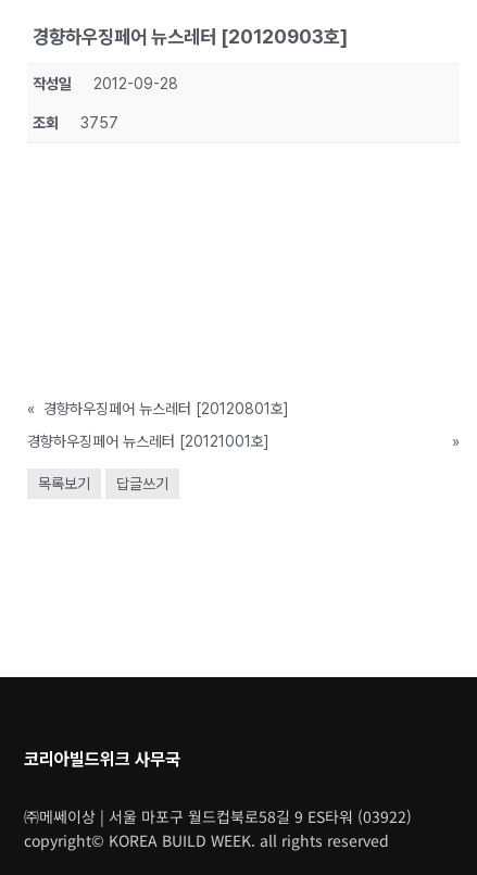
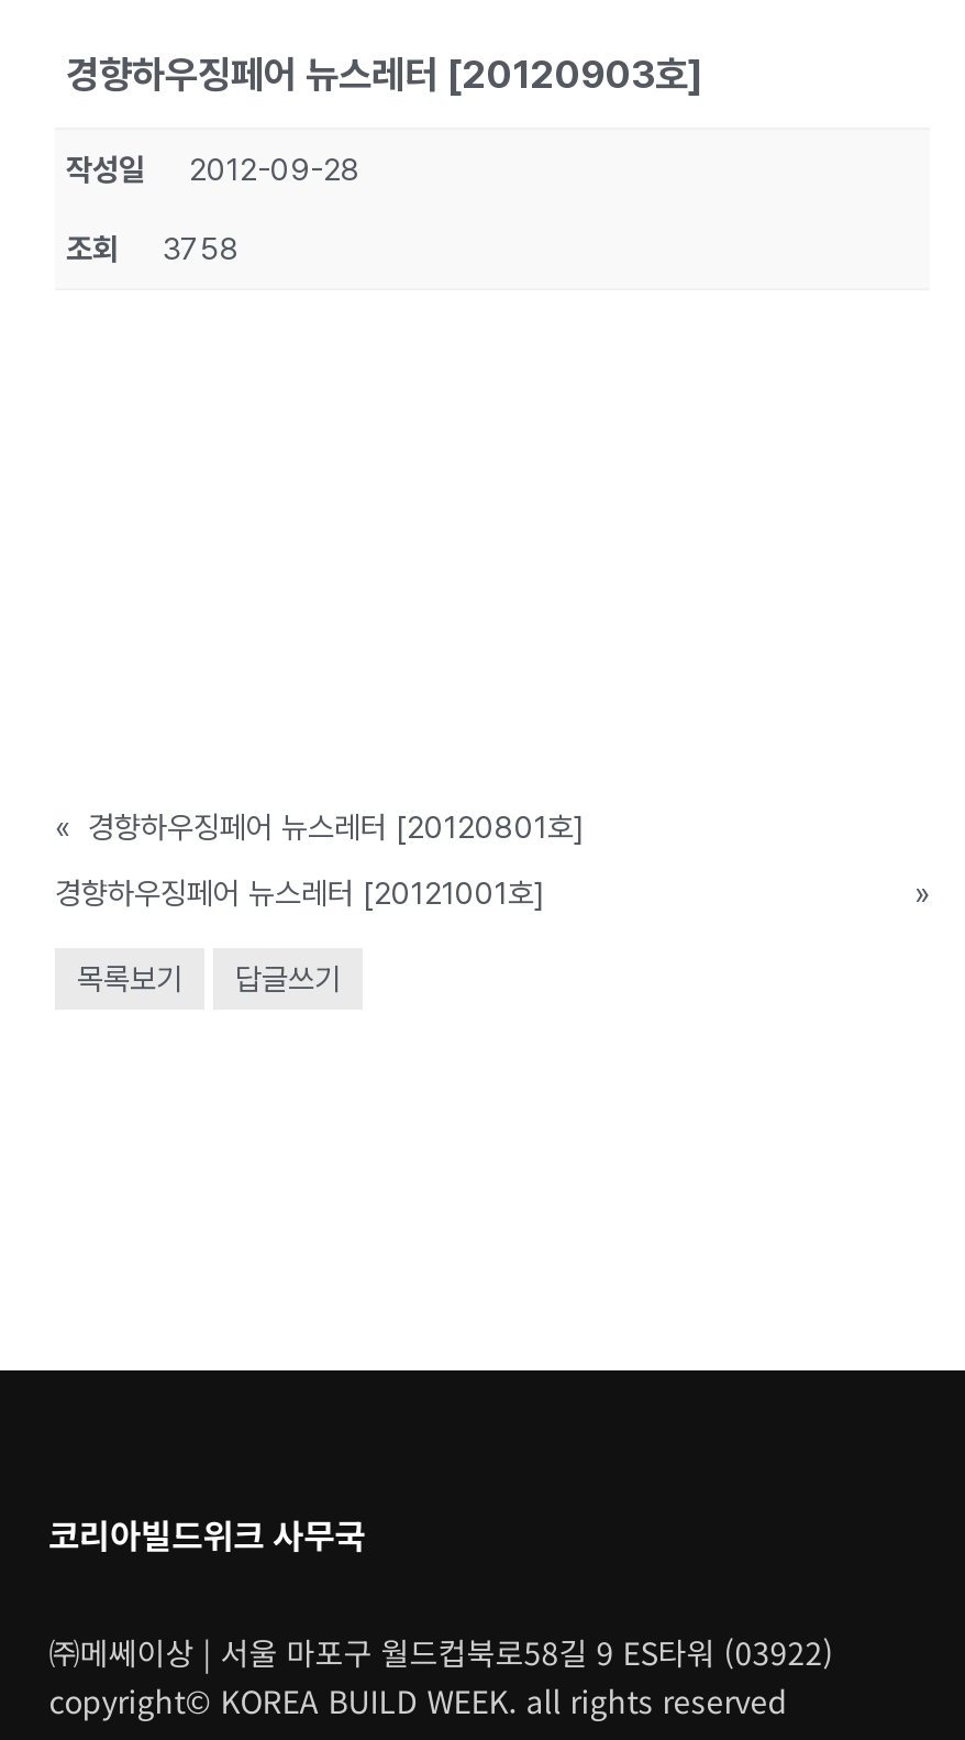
- 조회 3757
+ 조회 3758
